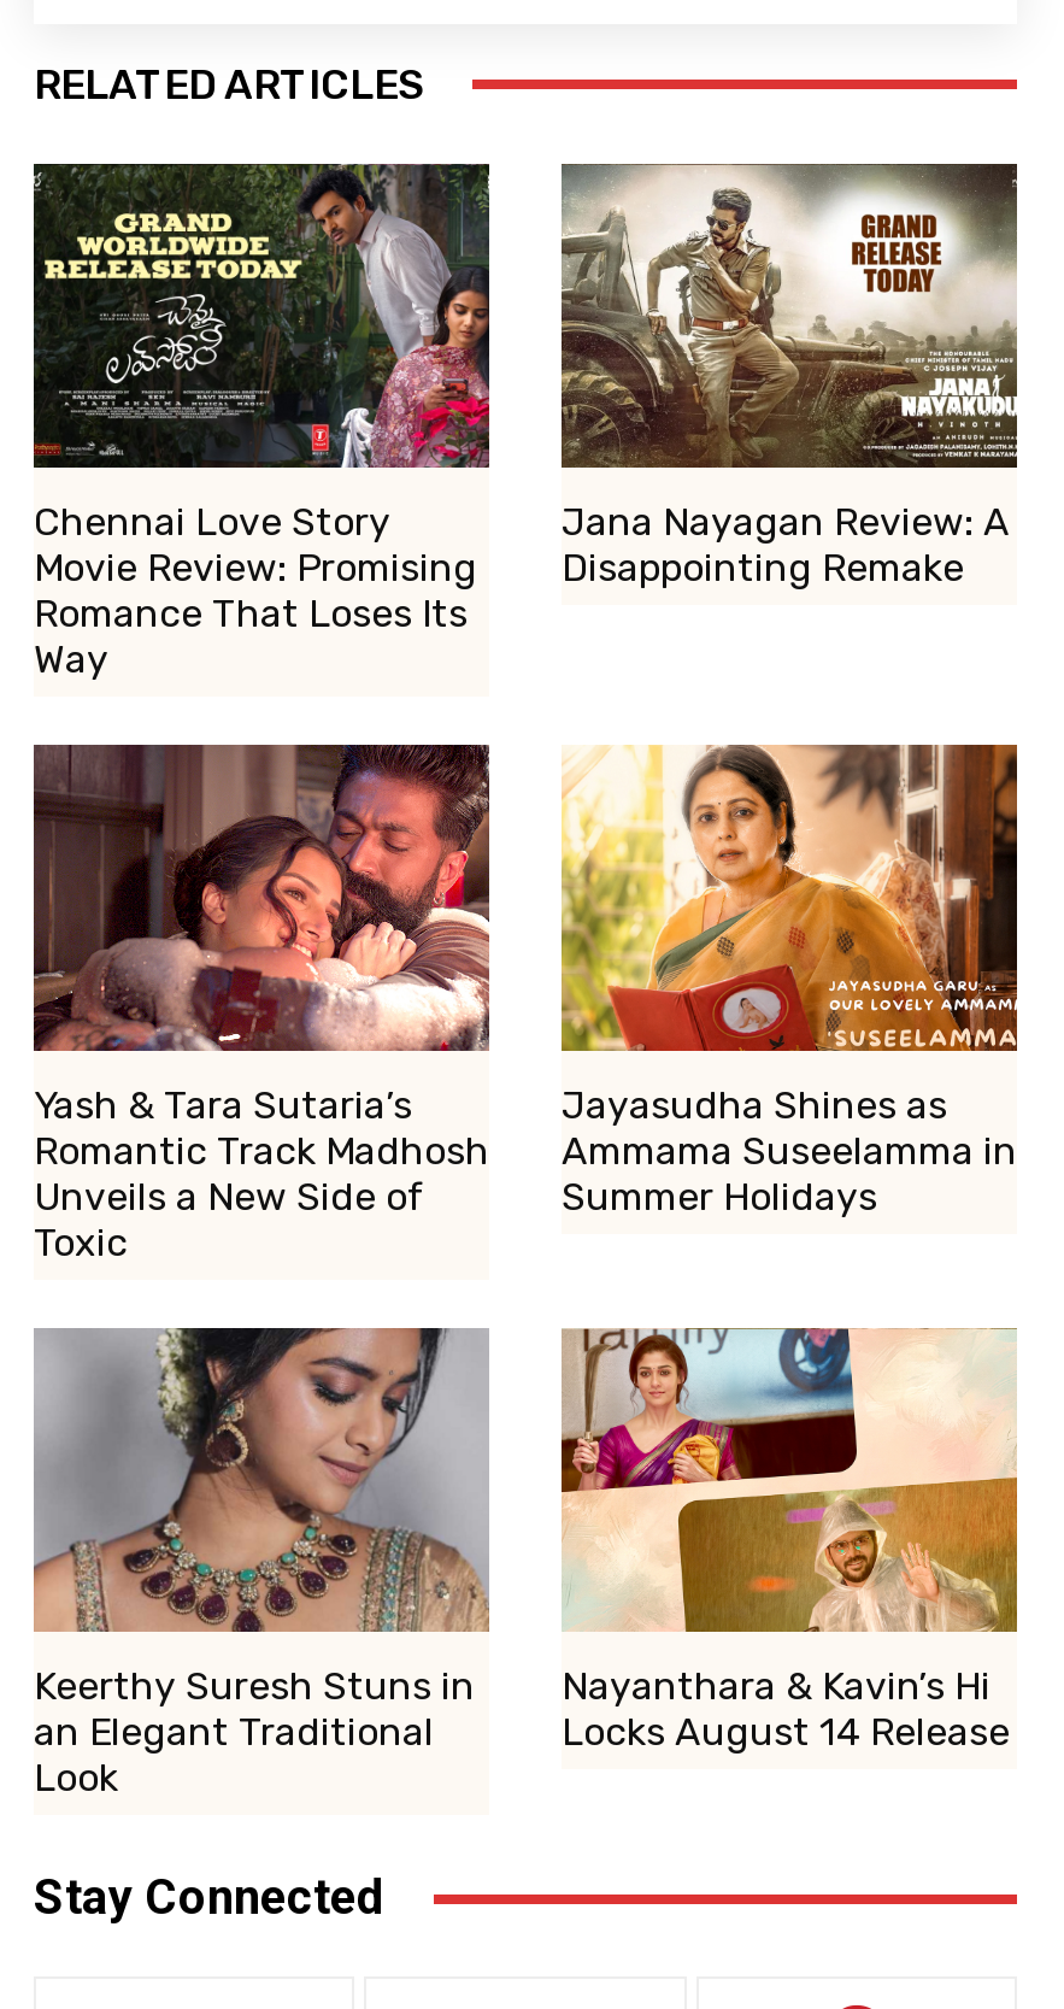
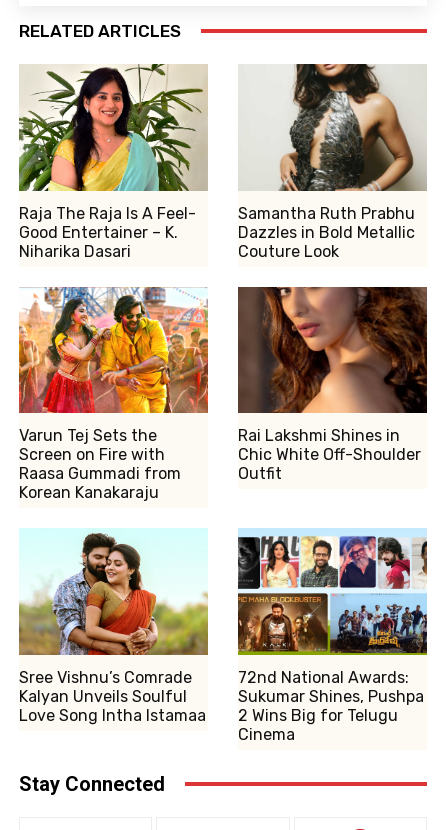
- [image]
- Chennai Love Story
- Movie Review: Promising
- Romance That Loses Its
- Way
+ [image]
+ Raja The Raja Is A Feel-
+ Good Entertainer – K.
+ Niharika Dasari

- [image]
- Jana Nayagan Review: A
- Disappointing Remake
+ [image]
+ Samantha Ruth Prabhu
+ Dazzles in Bold Metallic
+ Couture Look

- [image]
- Yash & Tara Sutaria’s
- Romantic Track Madhosh
- Unveils a New Side of
- Toxic
+ [image]
+ Varun Tej Sets the
+ Screen on Fire with
+ Raasa Gummadi from
+ Korean Kanakaraju

- [image]
- Jayasudha Shines as
- Ammama Suseelamma in
- Summer Holidays
+ [image]
+ Rai Lakshmi Shines in
+ Chic White Off-Shoulder
+ Outfit

- [image]
- Keerthy Suresh Stuns in
- an Elegant Traditional
- Look
+ [image]
+ Sree Vishnu’s Comrade
+ Kalyan Unveils Soulful
+ Love Song Intha Istamaa

- [image]
- Nayanthara & Kavin’s Hi
- Locks August 14 Release
+ [image]
+ 72nd National Awards:
+ Sukumar Shines, Pushpa
+ 2 Wins Big for Telugu
+ Cinema
